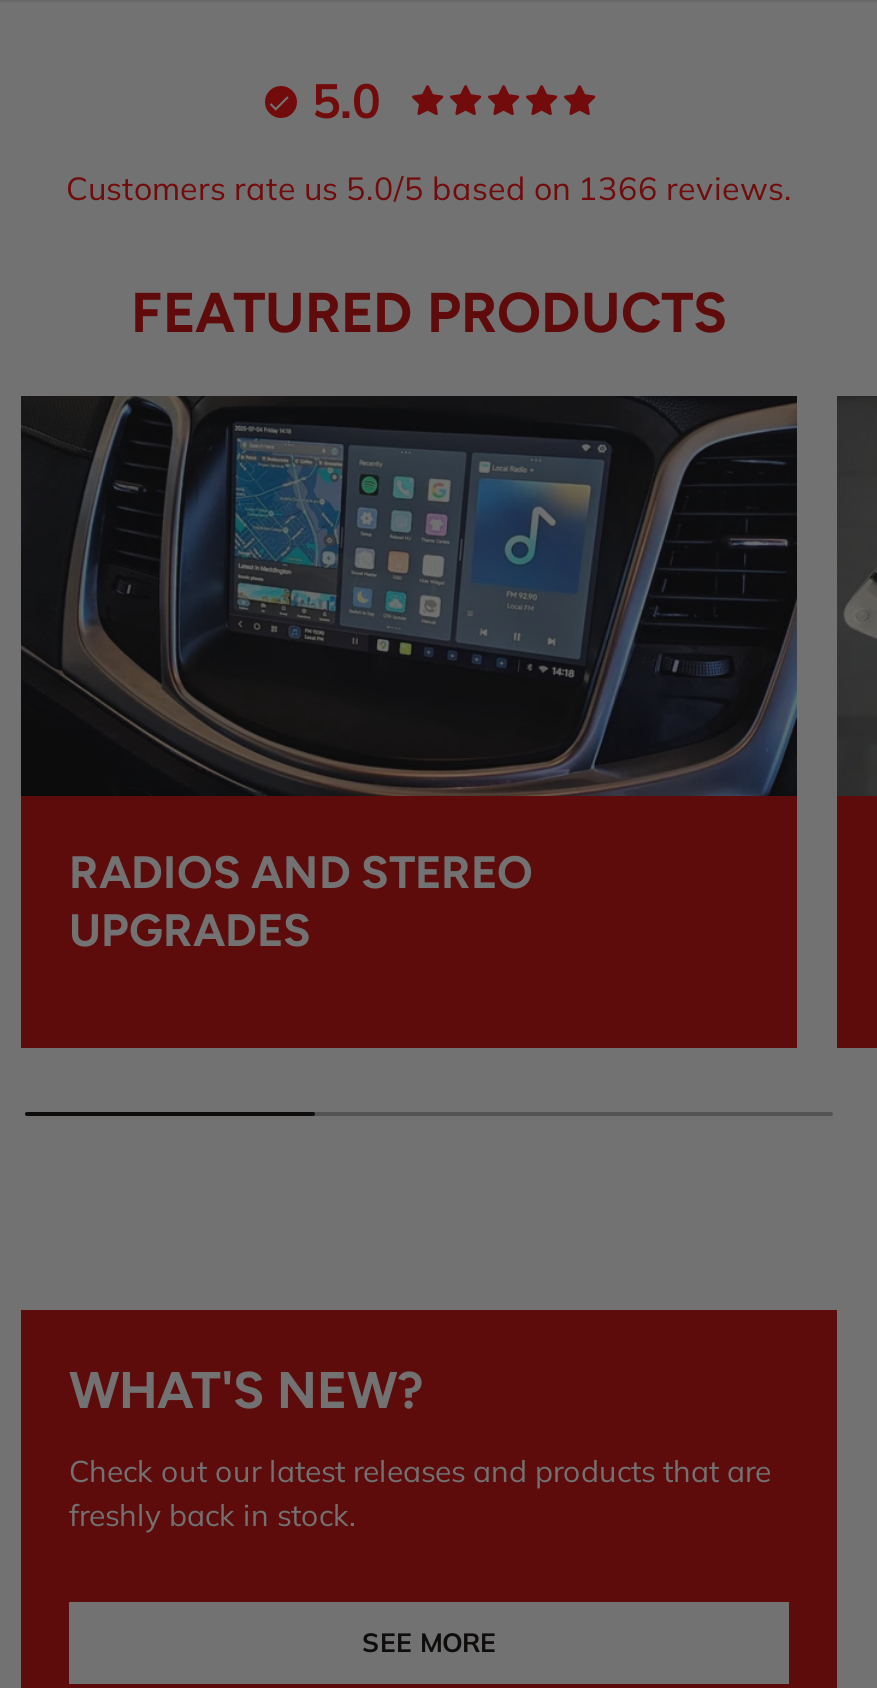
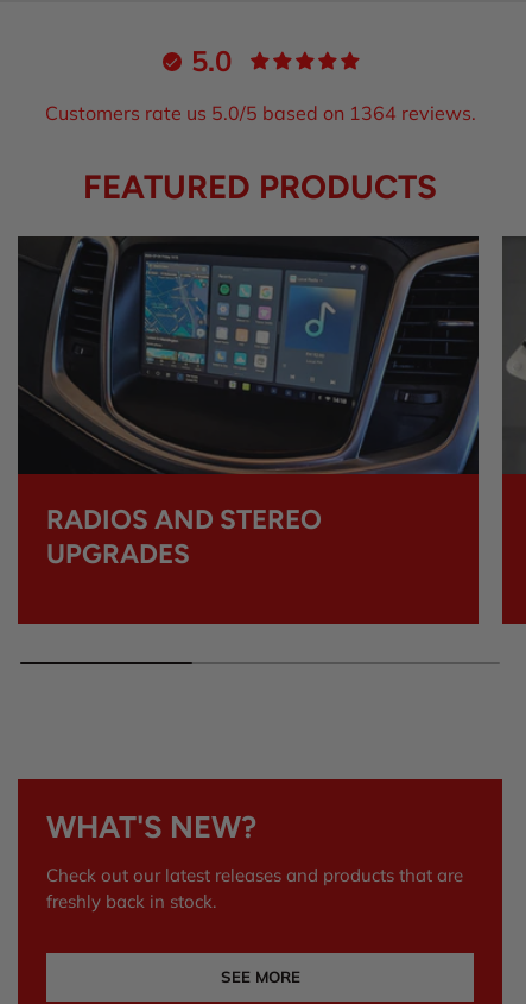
- Customers rate us 5.0/5 based on 1366 reviews.
+ Customers rate us 5.0/5 based on 1364 reviews.
